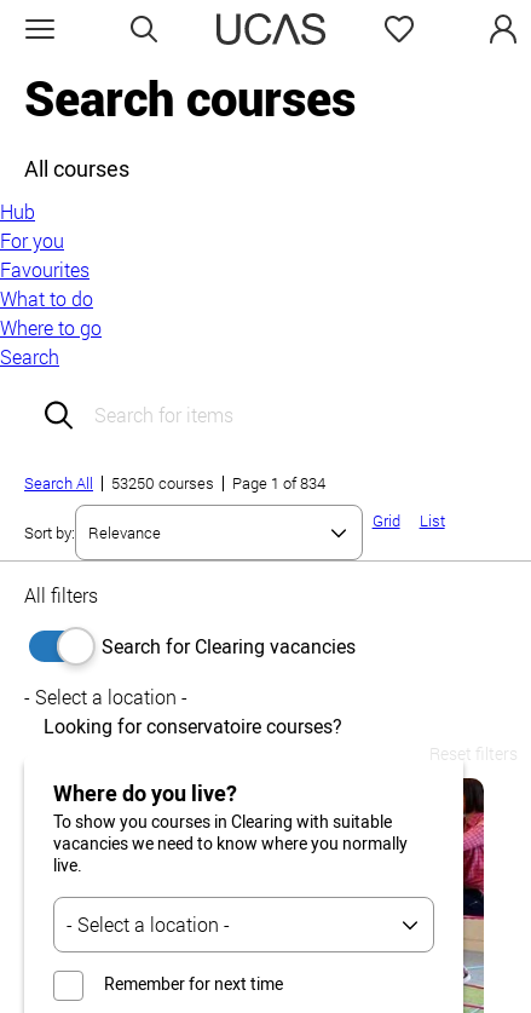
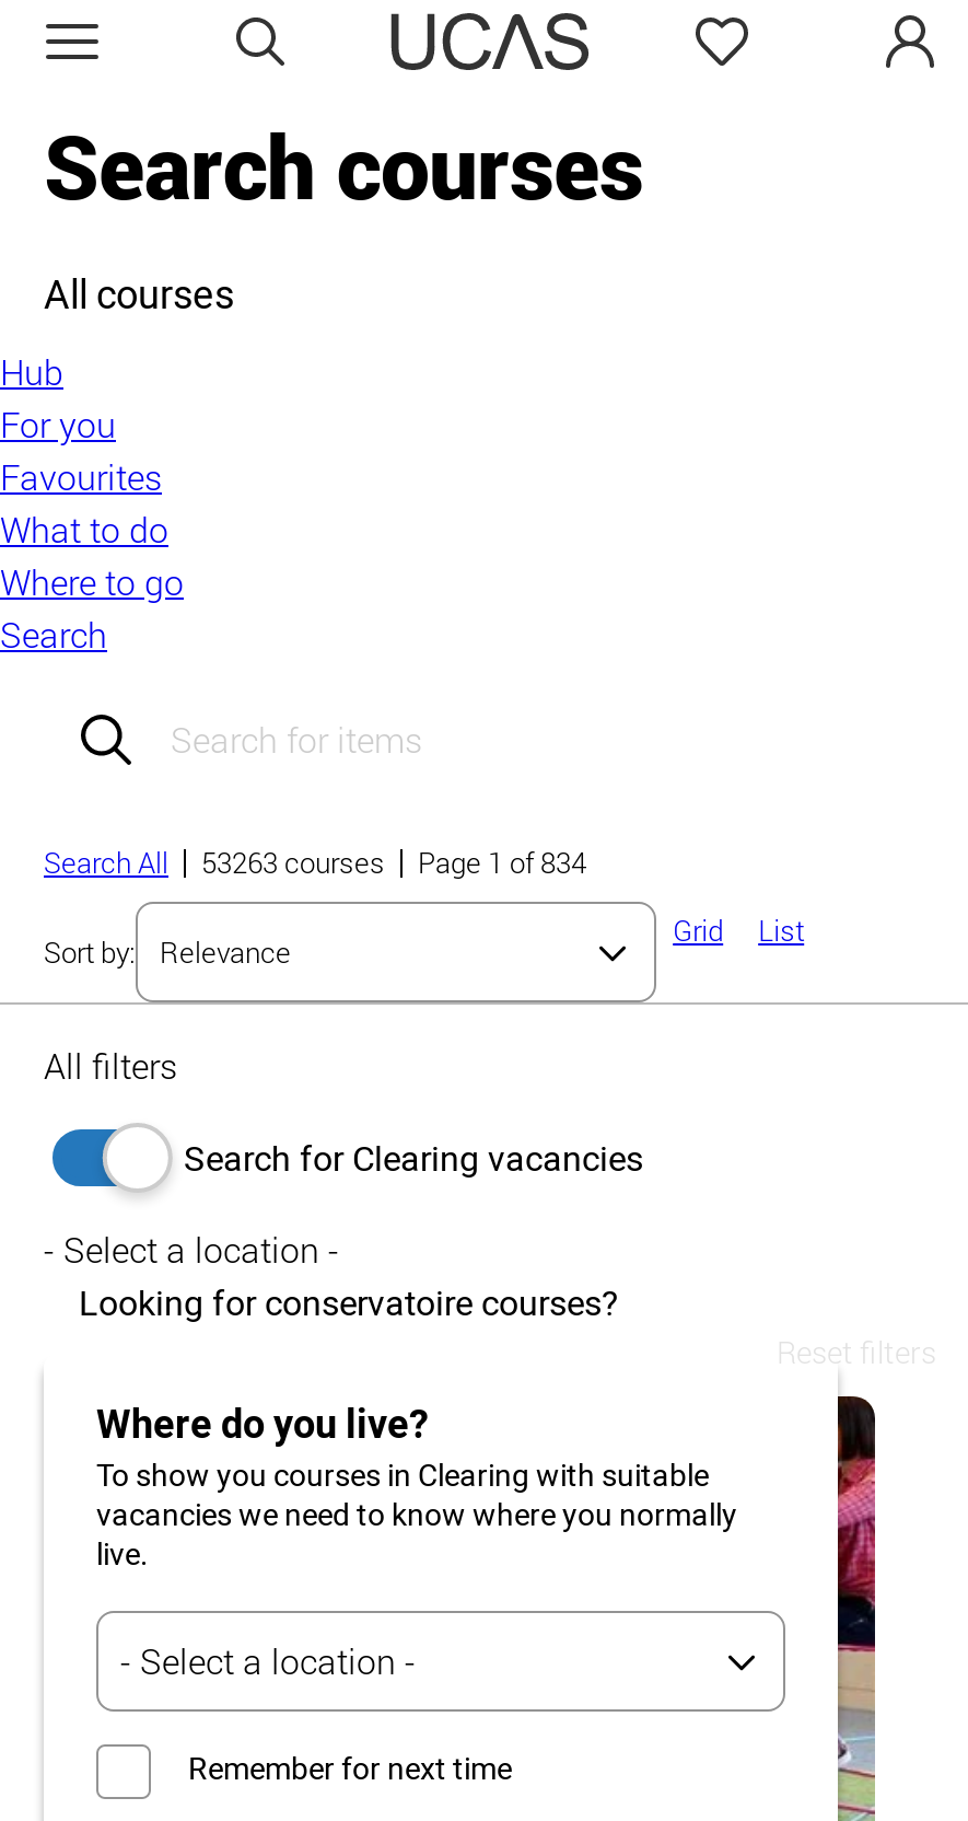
- Search All 53250 courses Page 1 of 834
+ Search All 53263 courses Page 1 of 834
